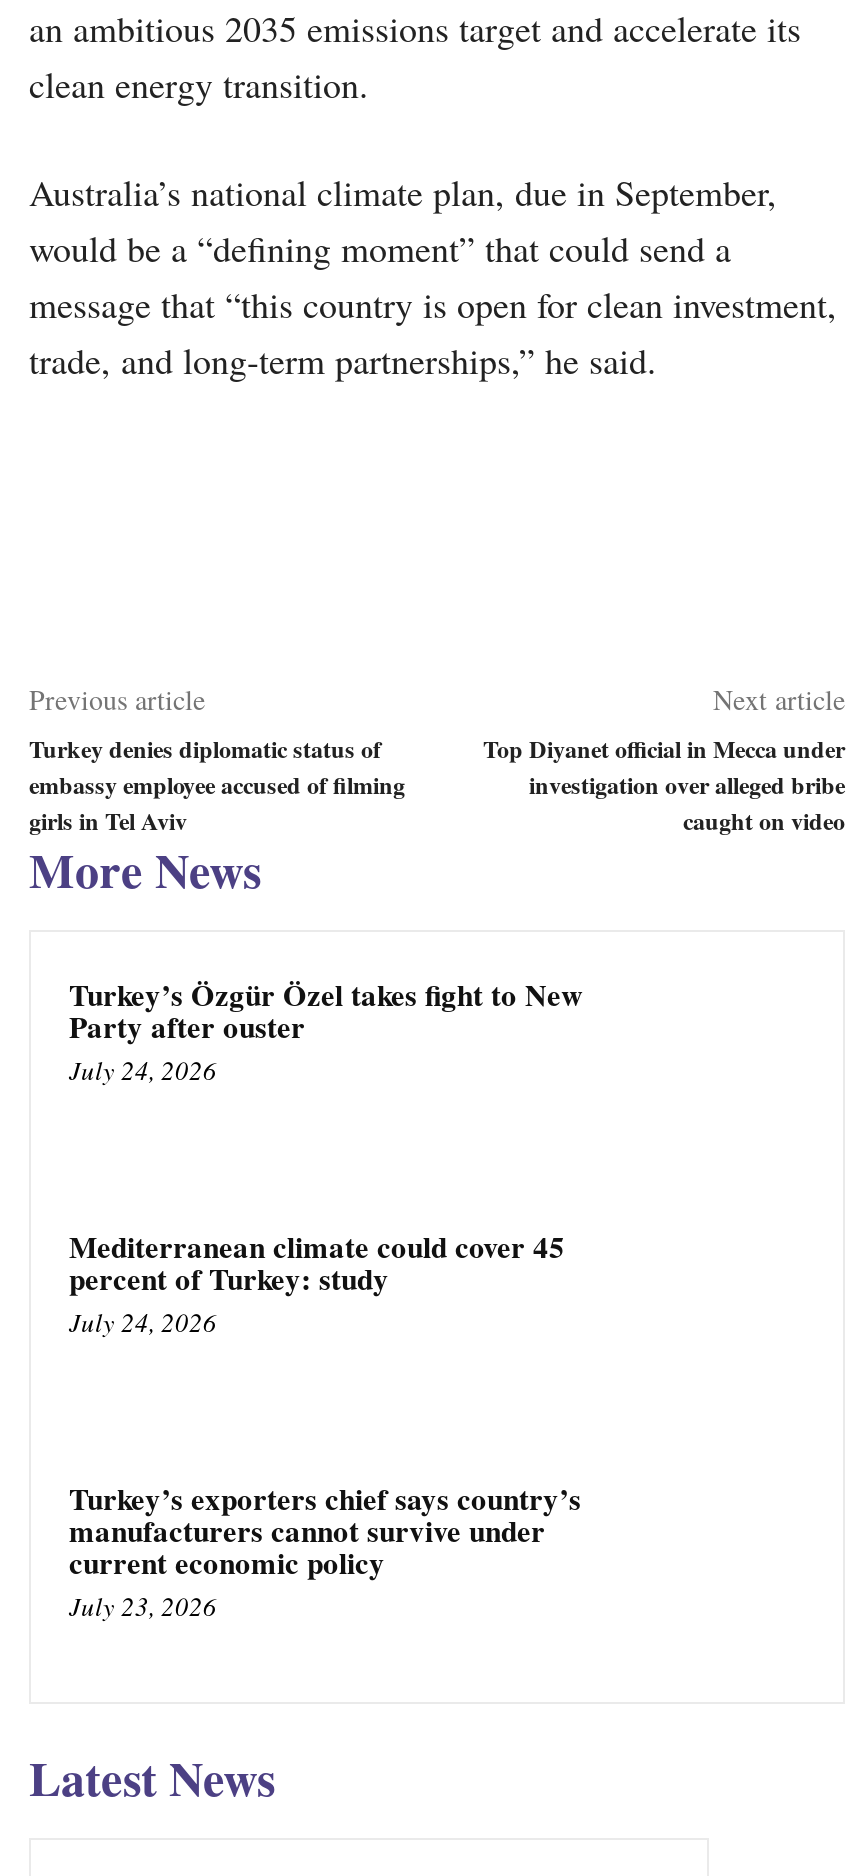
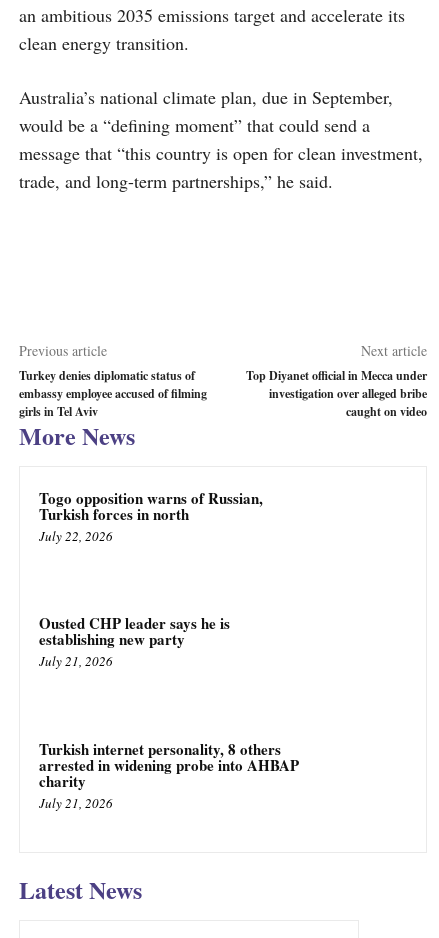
- Turkey’s Özgür Özel takes fight to New
- Party after ouster
- July 24, 2026
+ Togo opposition warns of Russian,
+ Turkish forces in north
+ July 22, 2026

- Mediterranean climate could cover 45
- percent of Turkey: study
- July 24, 2026
+ Ousted CHP leader says he is
+ establishing new party
+ July 21, 2026

- Turkey’s exporters chief says country’s
- manufacturers cannot survive under
- current economic policy
- July 23, 2026
+ Turkish internet personality, 8 others
+ arrested in widening probe into AHBAP
+ charity
+ July 21, 2026
